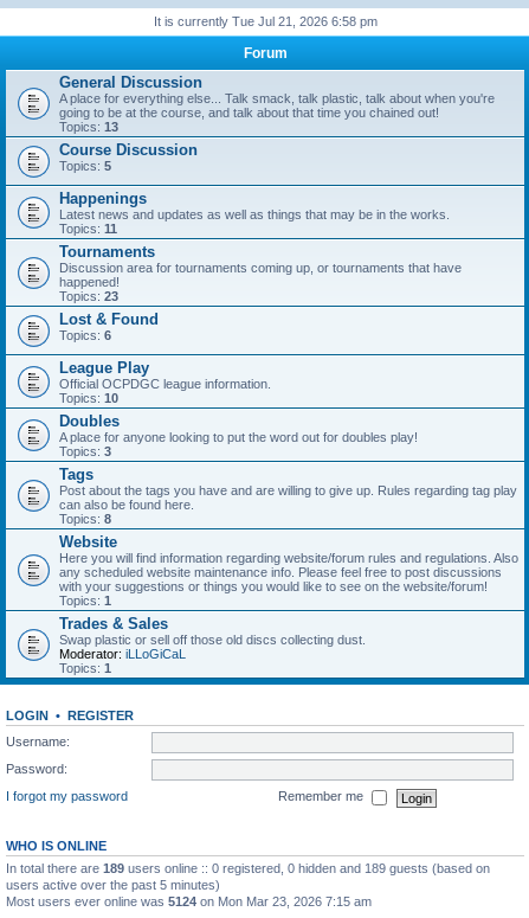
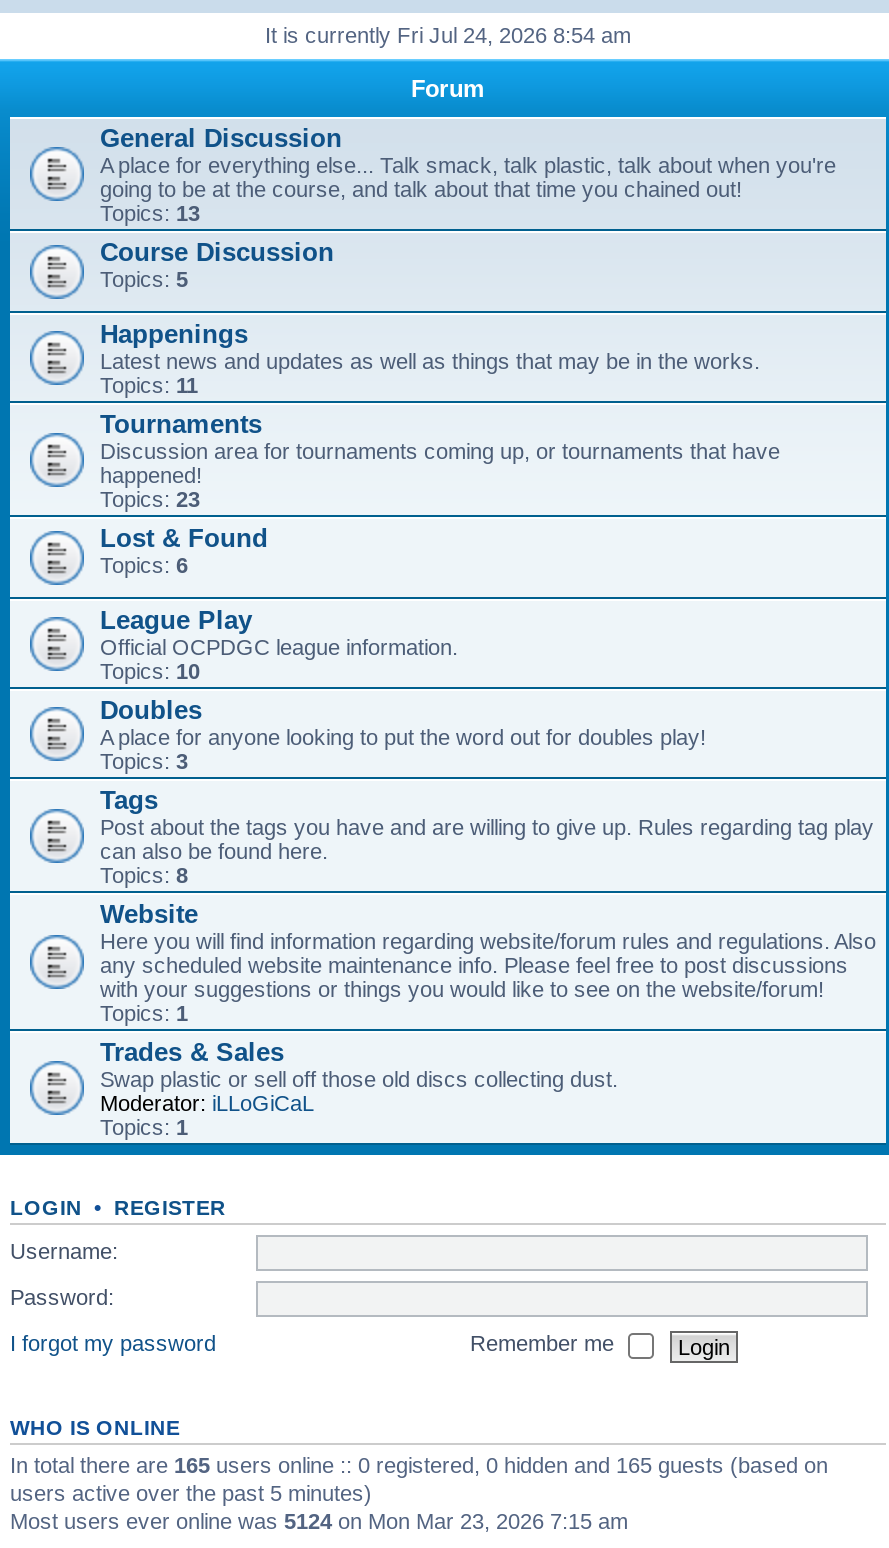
- It is currently Tue Jul 21, 2026 6:58 pm
+ It is currently Fri Jul 24, 2026 8:54 am

- In total there are 189 users online :: 0 registered, 0 hidden and 189 guests (based on
+ In total there are 165 users online :: 0 registered, 0 hidden and 165 guests (based on
